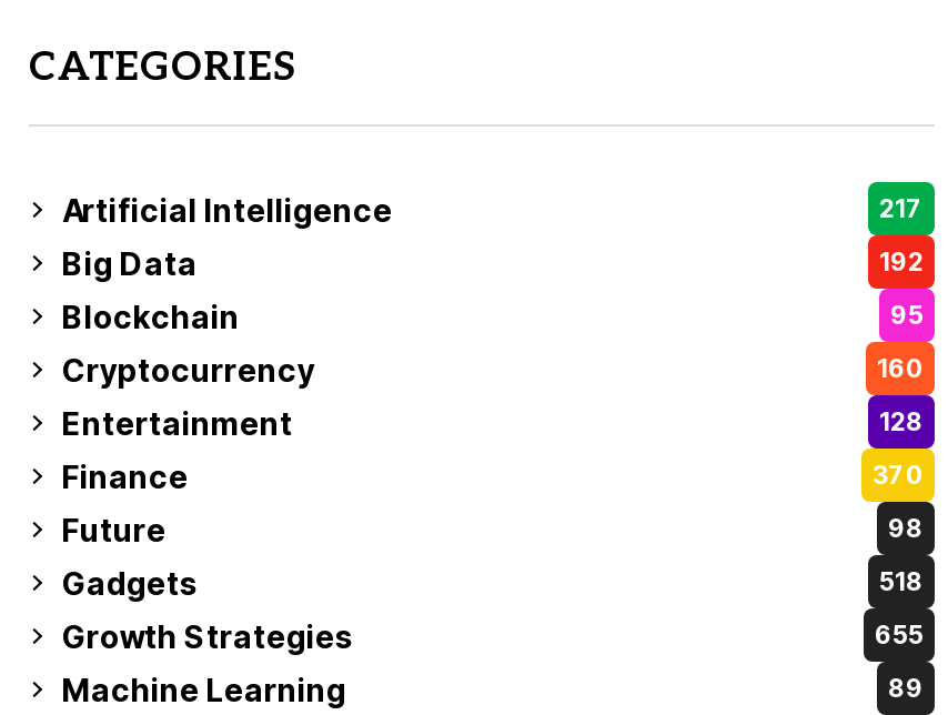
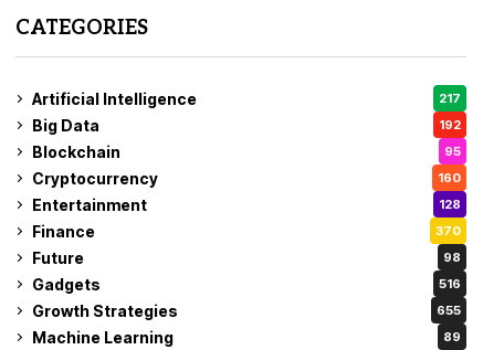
- 518
+ 516
